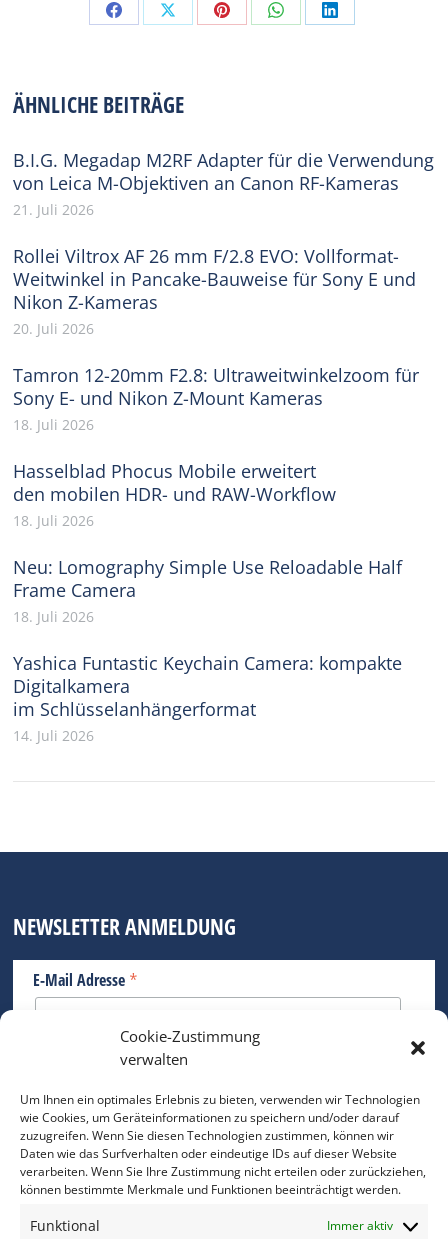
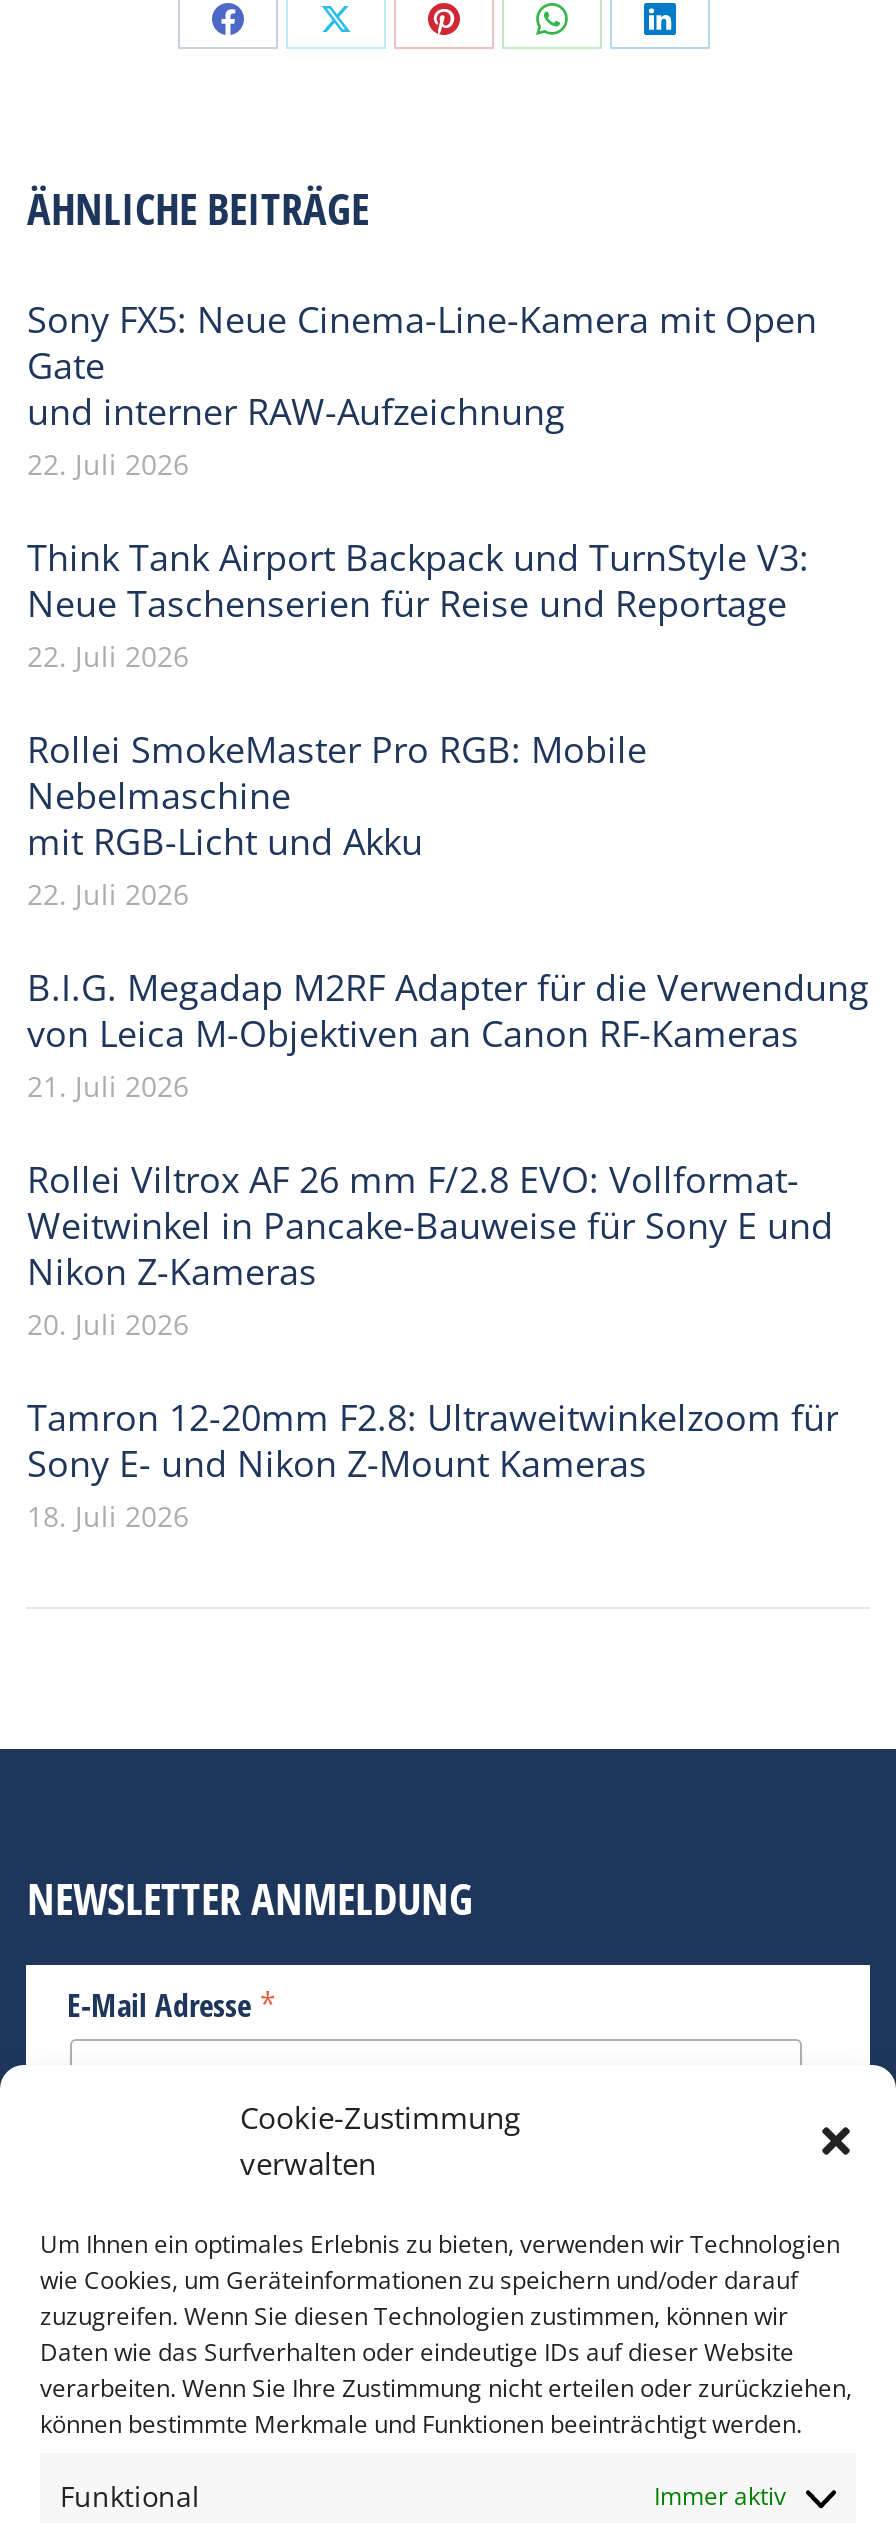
+ Sony FX5: Neue Cinema-Line-Kamera mit Open
+ Gate
+ und interner RAW-Aufzeichnung
+ 22. Juli 2026
+ Think Tank Airport Backpack und TurnStyle V3:
+ Neue Taschenserien für Reise und Reportage
+ 22. Juli 2026
+ Rollei SmokeMaster Pro RGB: Mobile
+ Nebelmaschine
+ mit RGB-Licht und Akku
+ 22. Juli 2026

moved down: B.I.G. Megadap M2RF Adapter für die Verwendung | von Leica M-Objektiven an Canon RF-Kameras | 21. Juli 2026 | ... | Sony E- und Nikon Z-Mount Kameras | 18. Juli 2026

- Hasselblad Phocus Mobile erweitert
- den mobilen HDR- und RAW-Workflow
- 18. Juli 2026
- Neu: Lomography Simple Use Reloadable Half
- Frame Camera
- 18. Juli 2026
- Yashica Funtastic Keychain Camera: kompakte
- Digitalkamera
- im Schlüsselanhängerformat
- 14. Juli 2026
